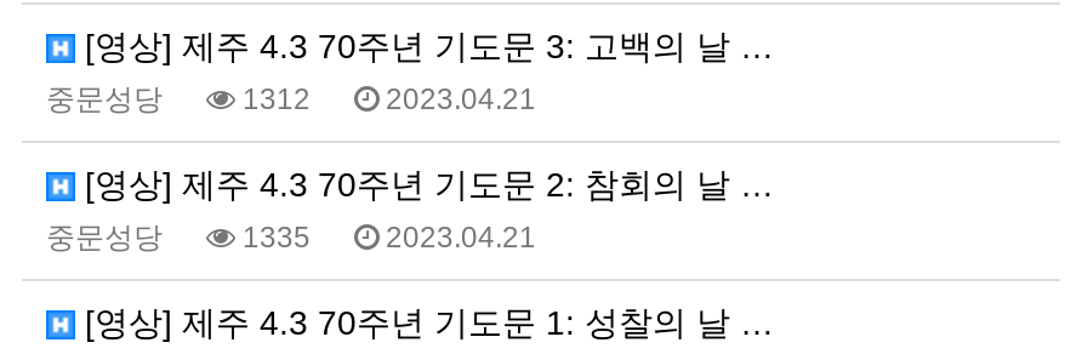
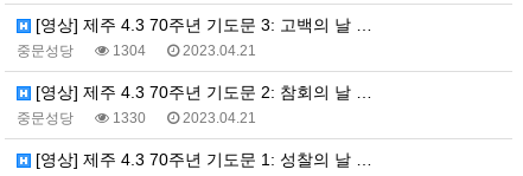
- 1312 2023.04.21
+ 1304 2023.04.21

- 1335 2023.04.21
+ 1330 2023.04.21
